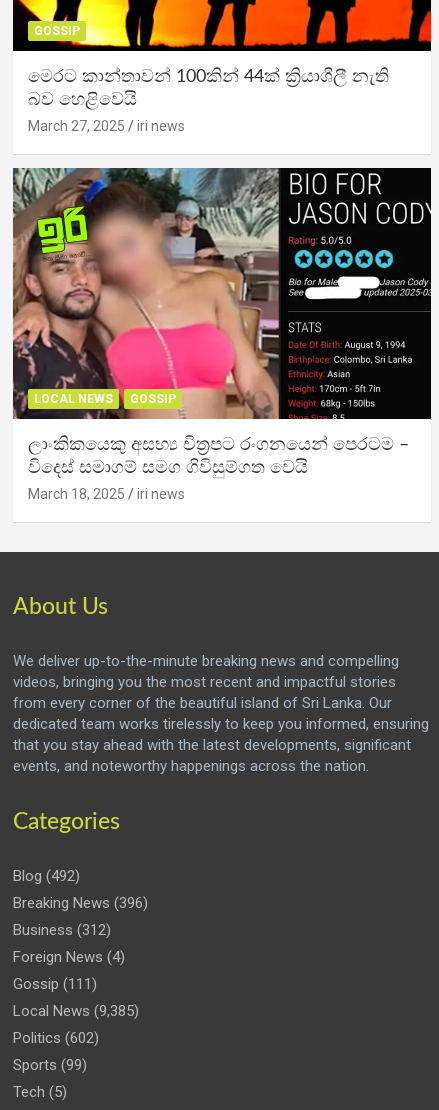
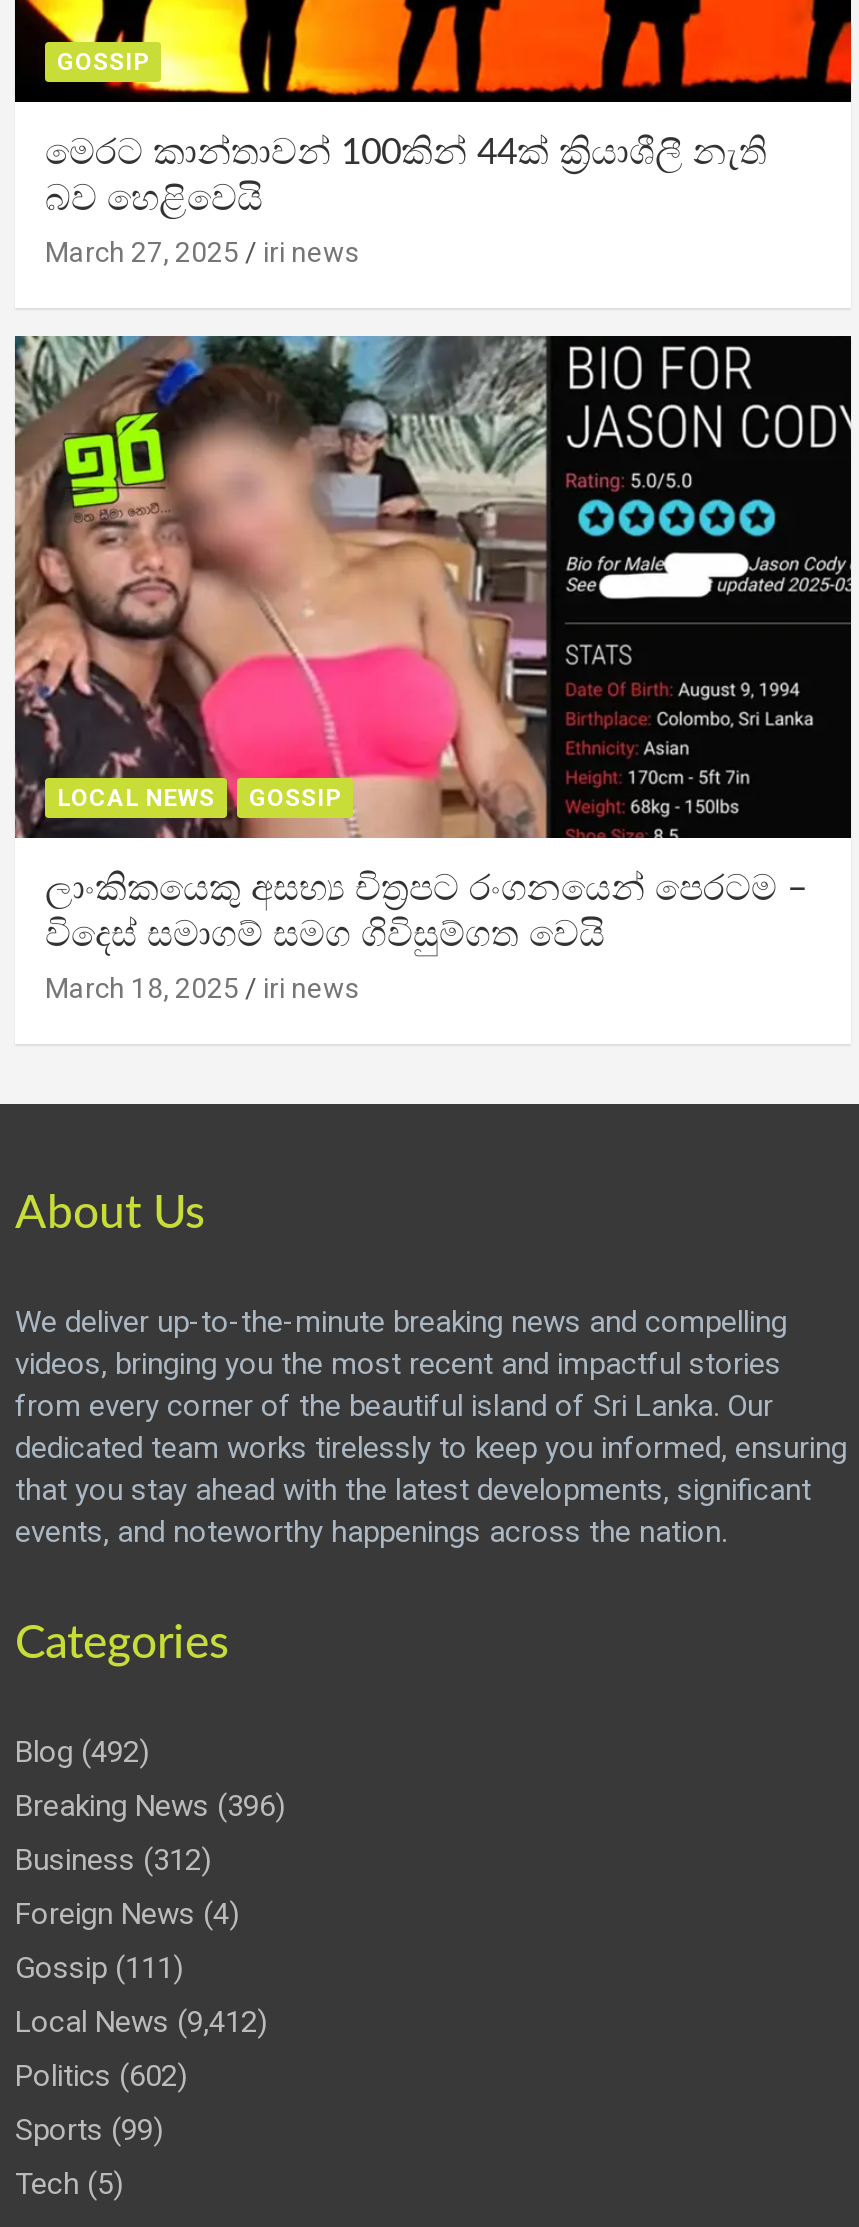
- Local News (9,385)
+ Local News (9,412)
